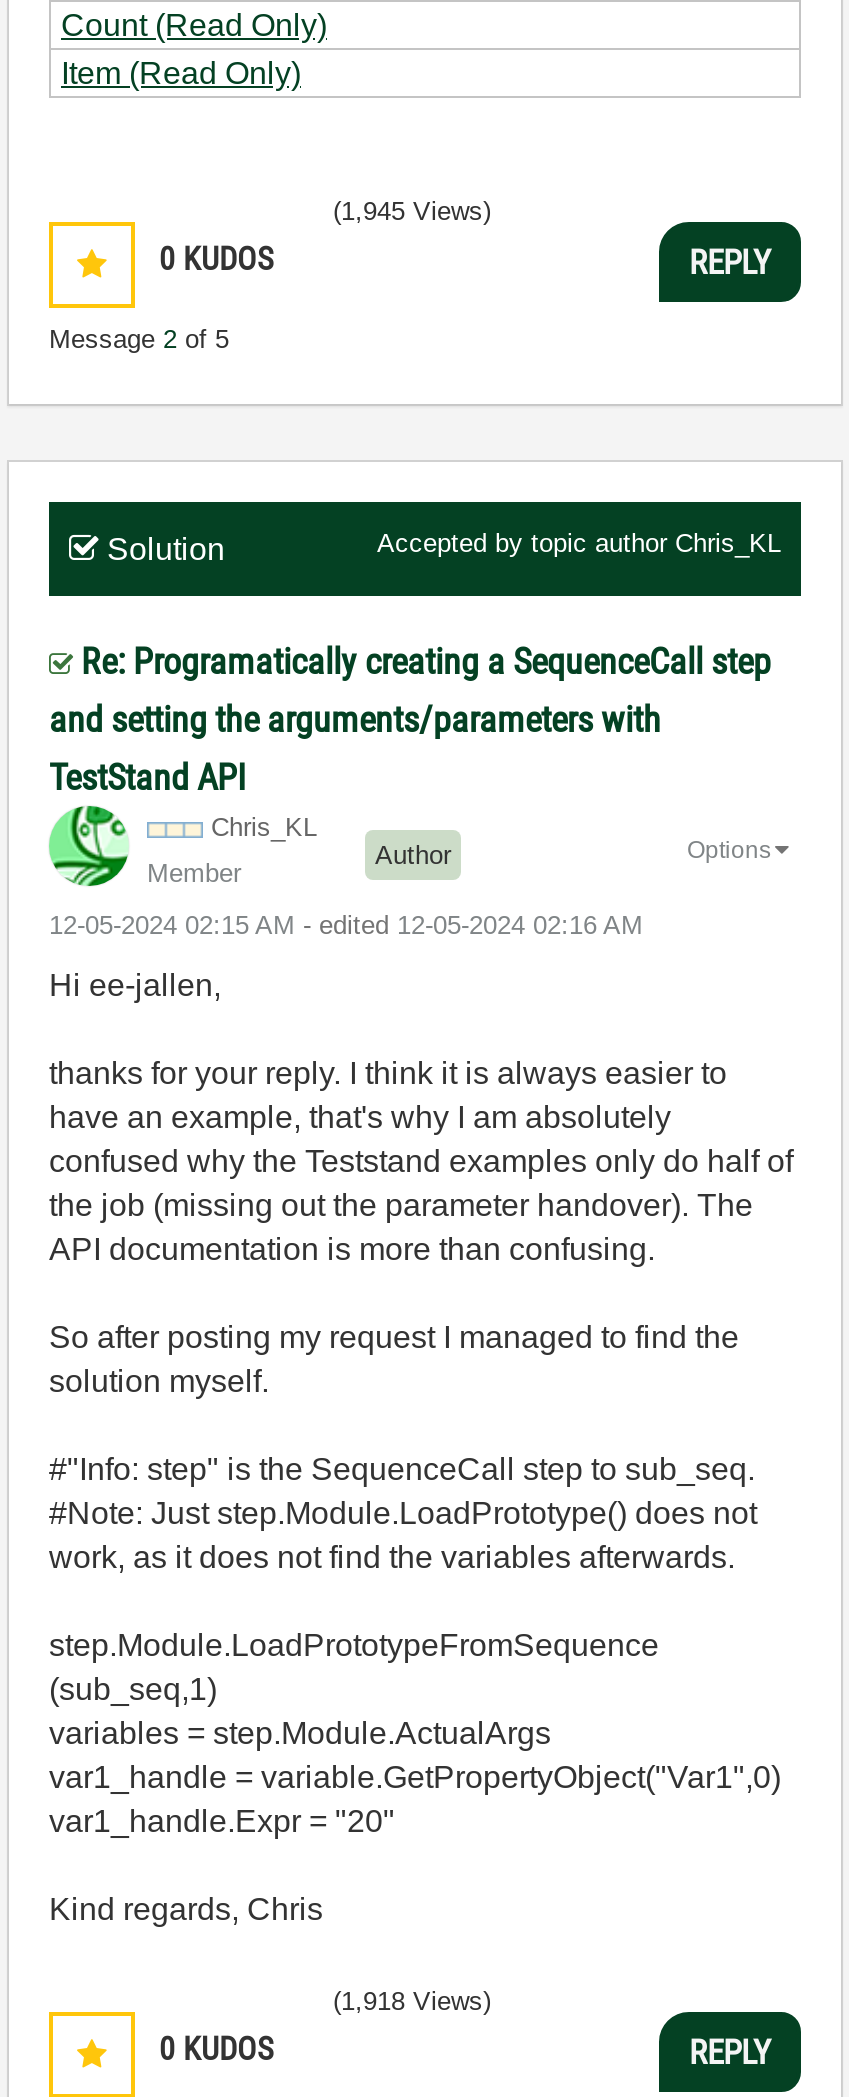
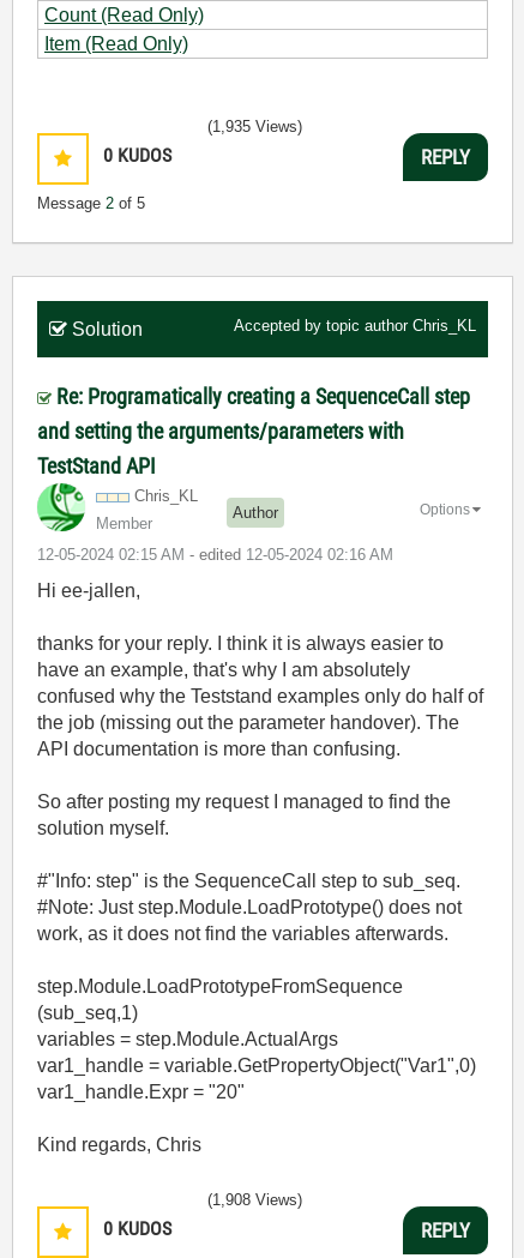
- (1,945 Views)
+ (1,935 Views)

- (1,918 Views)
+ (1,908 Views)
